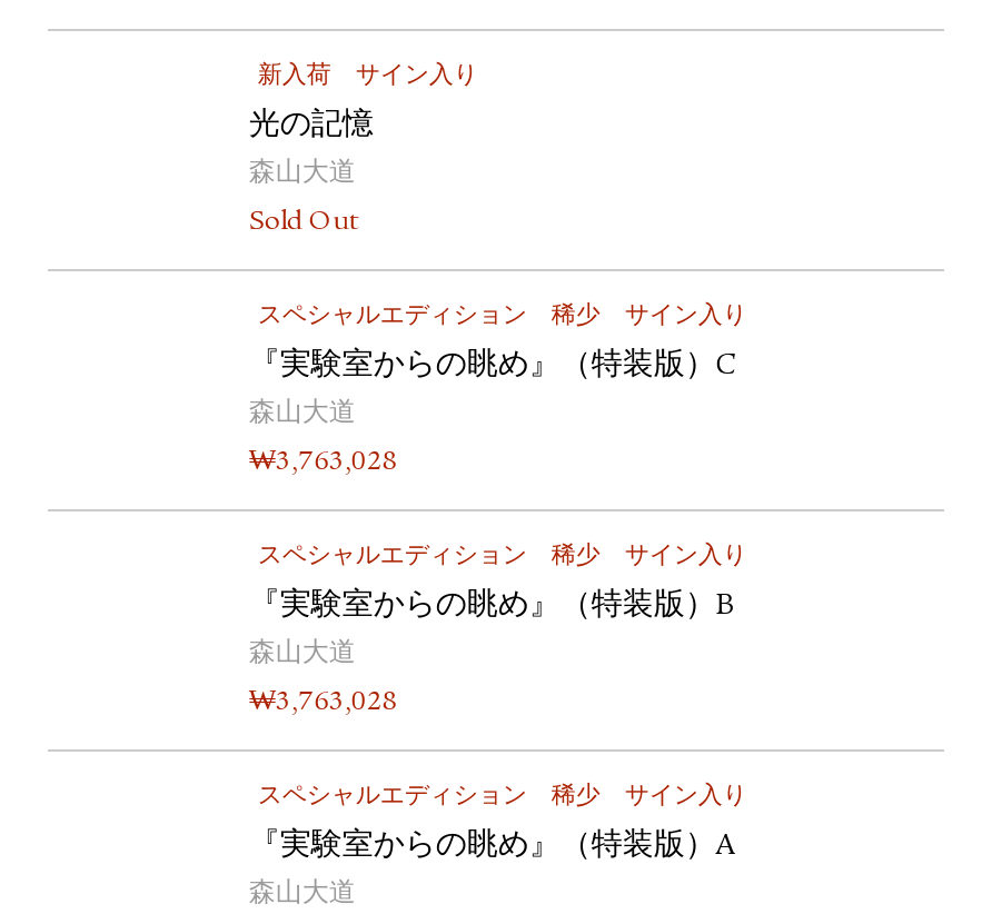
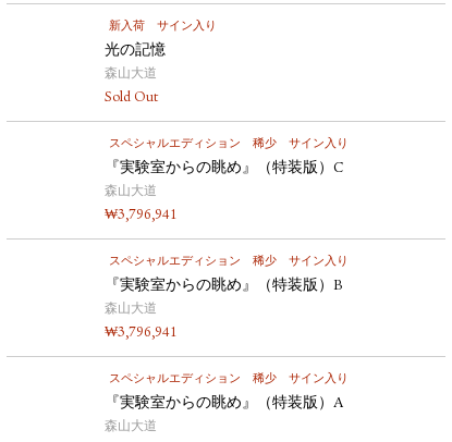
- ₩3,763,028
+ ₩3,796,941

- ₩3,763,028
+ ₩3,796,941
